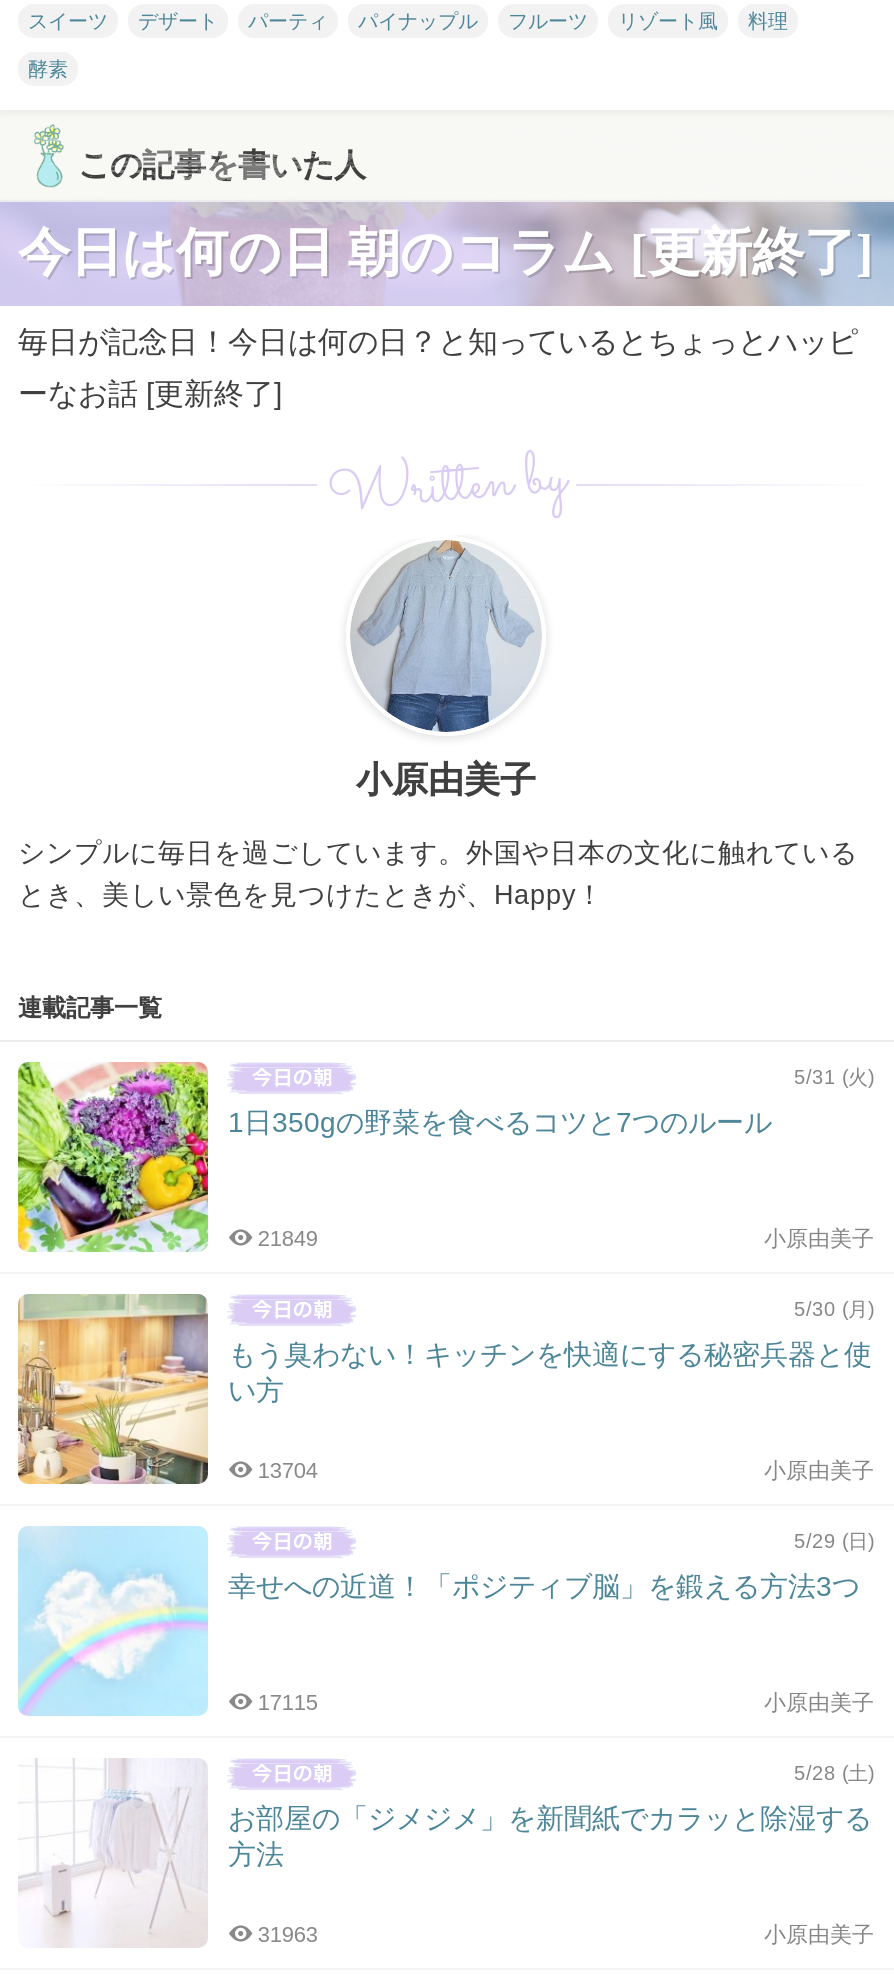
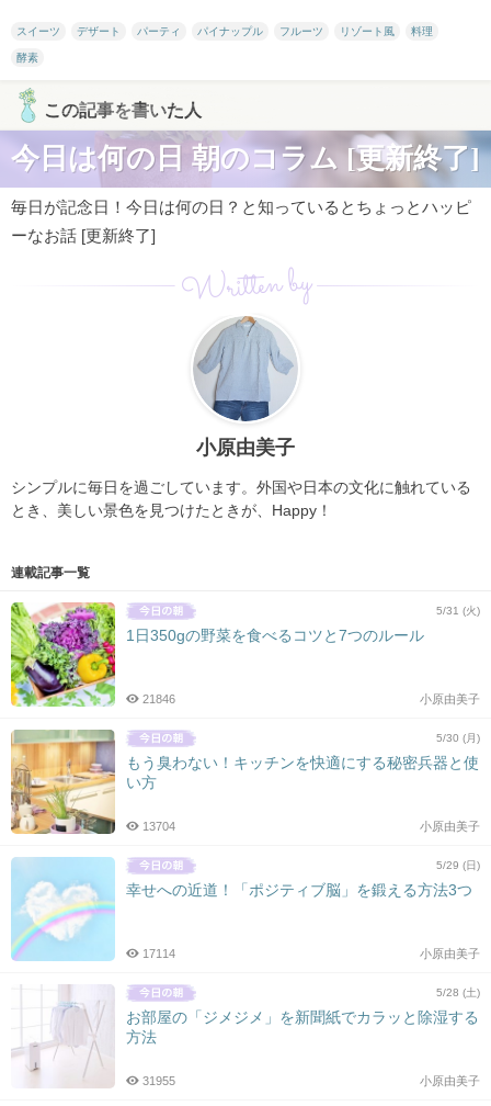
- 21849
+ 21846

- 17115
+ 17114

- 31963
+ 31955
